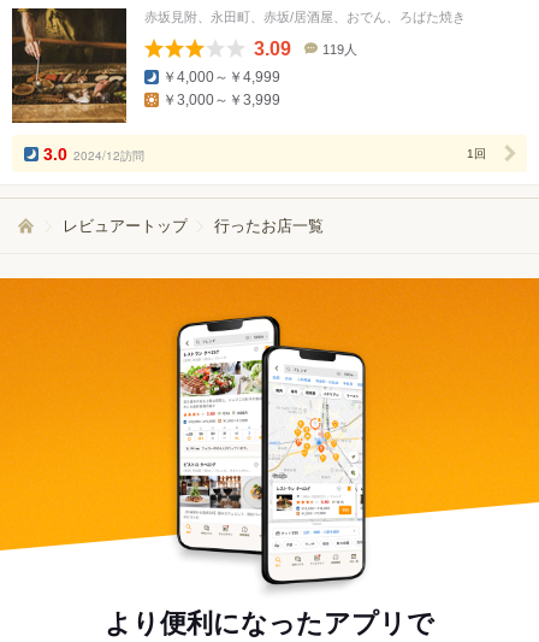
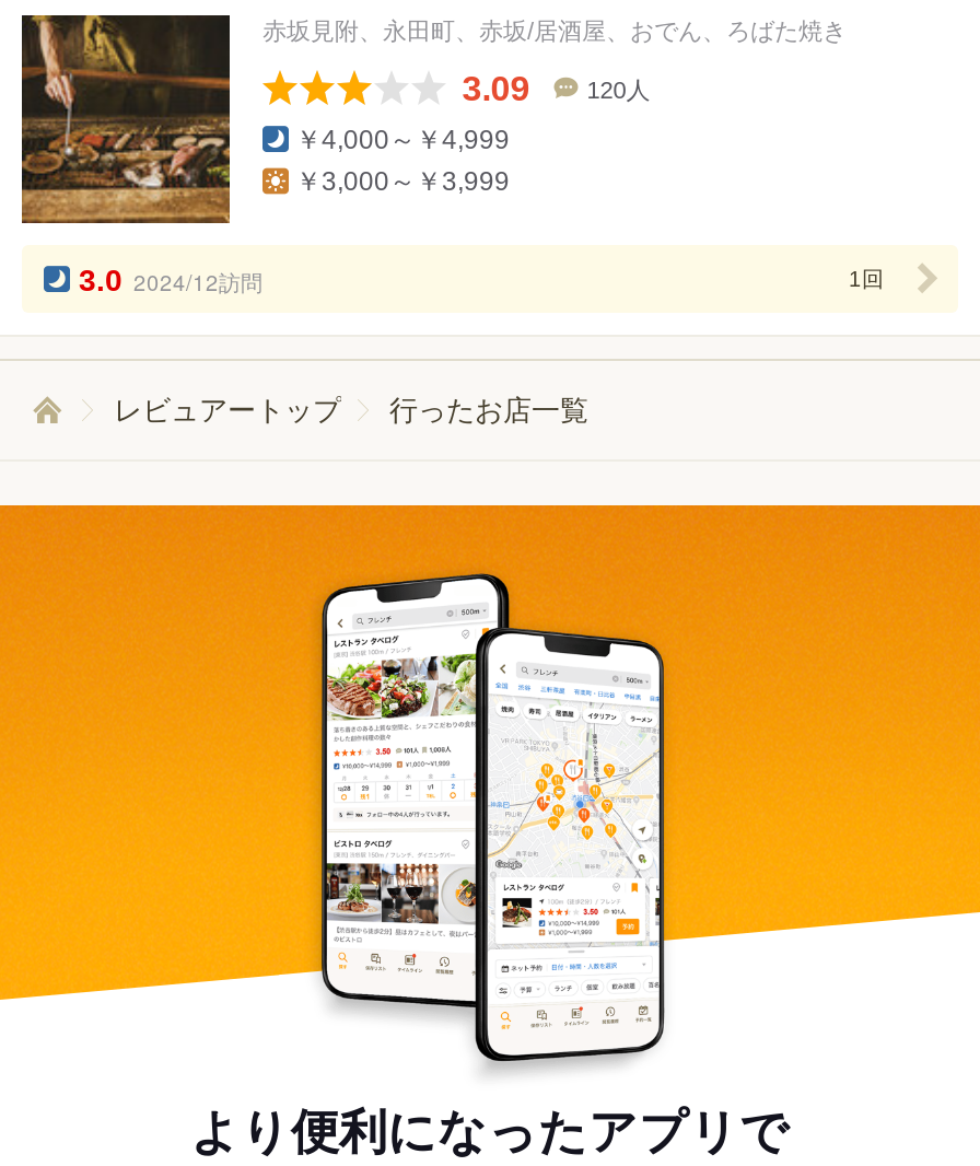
- 119人
+ 120人
